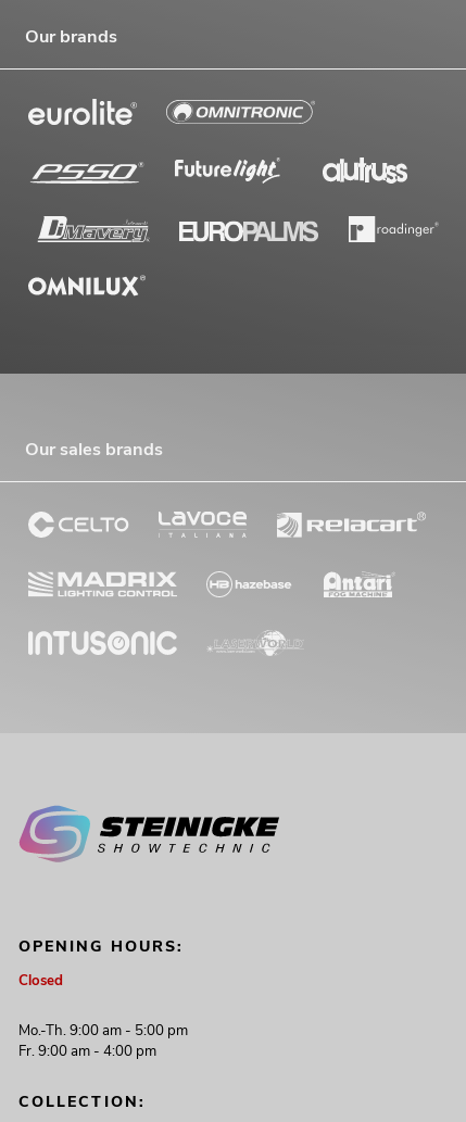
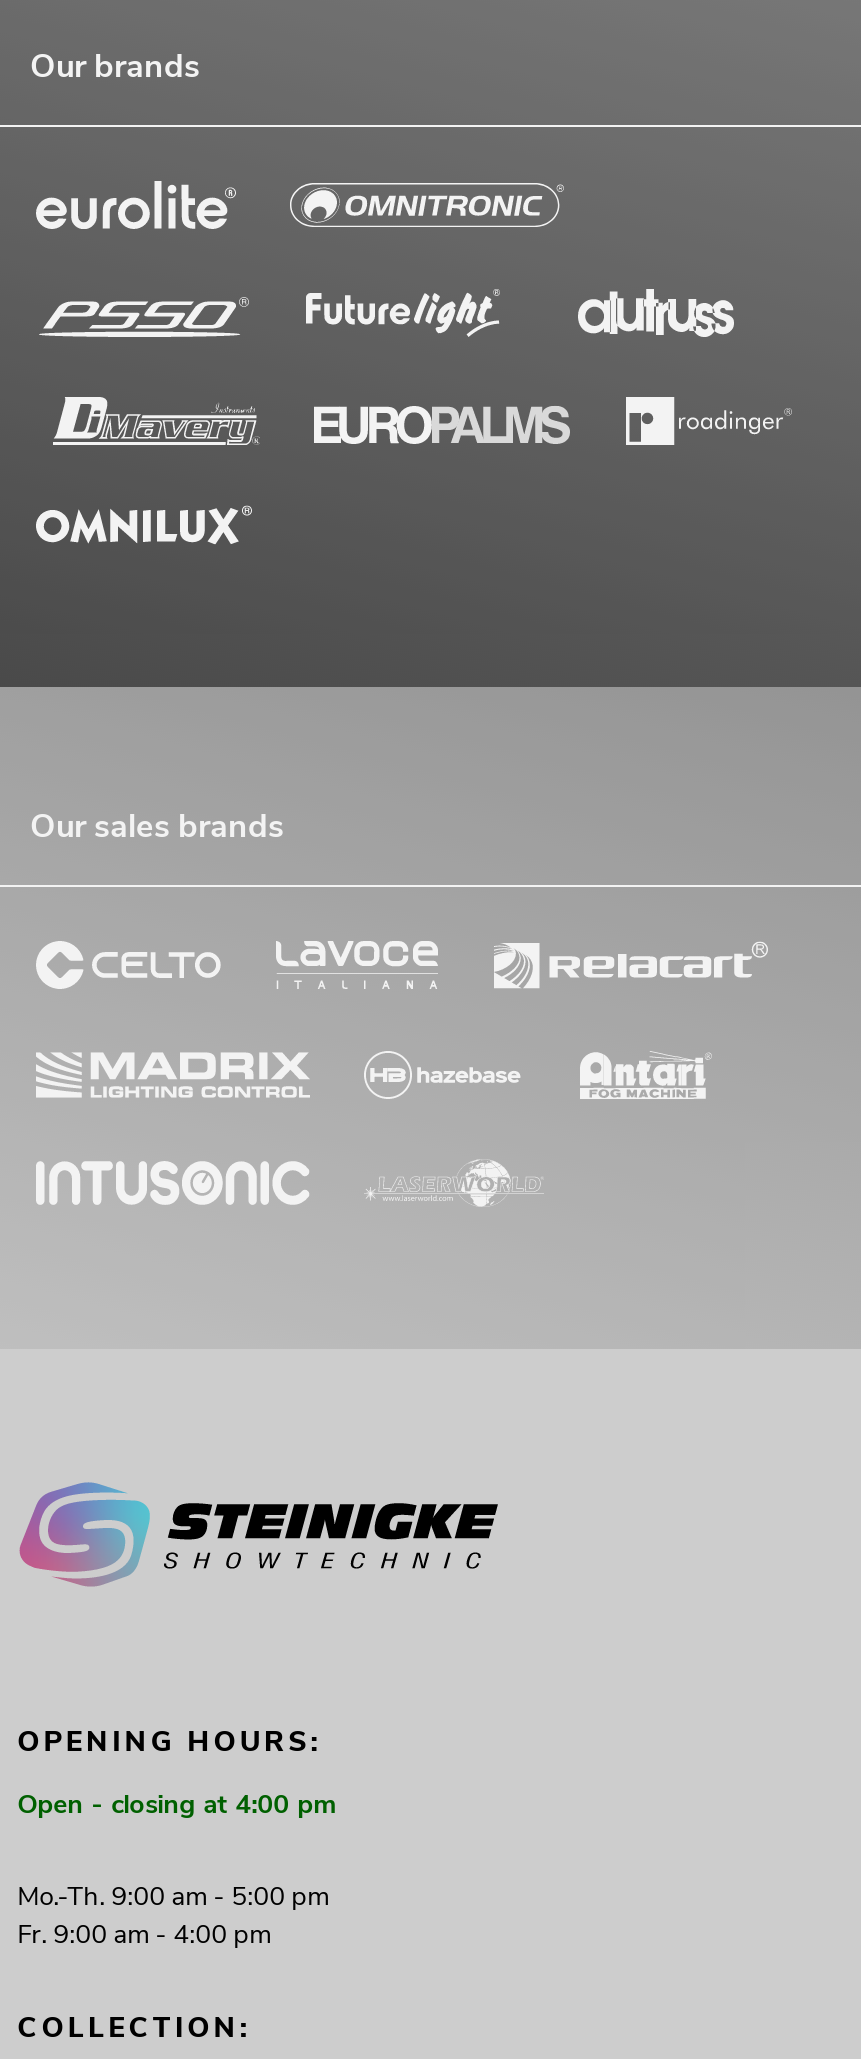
- Closed
+ Open - closing at 4:00 pm
